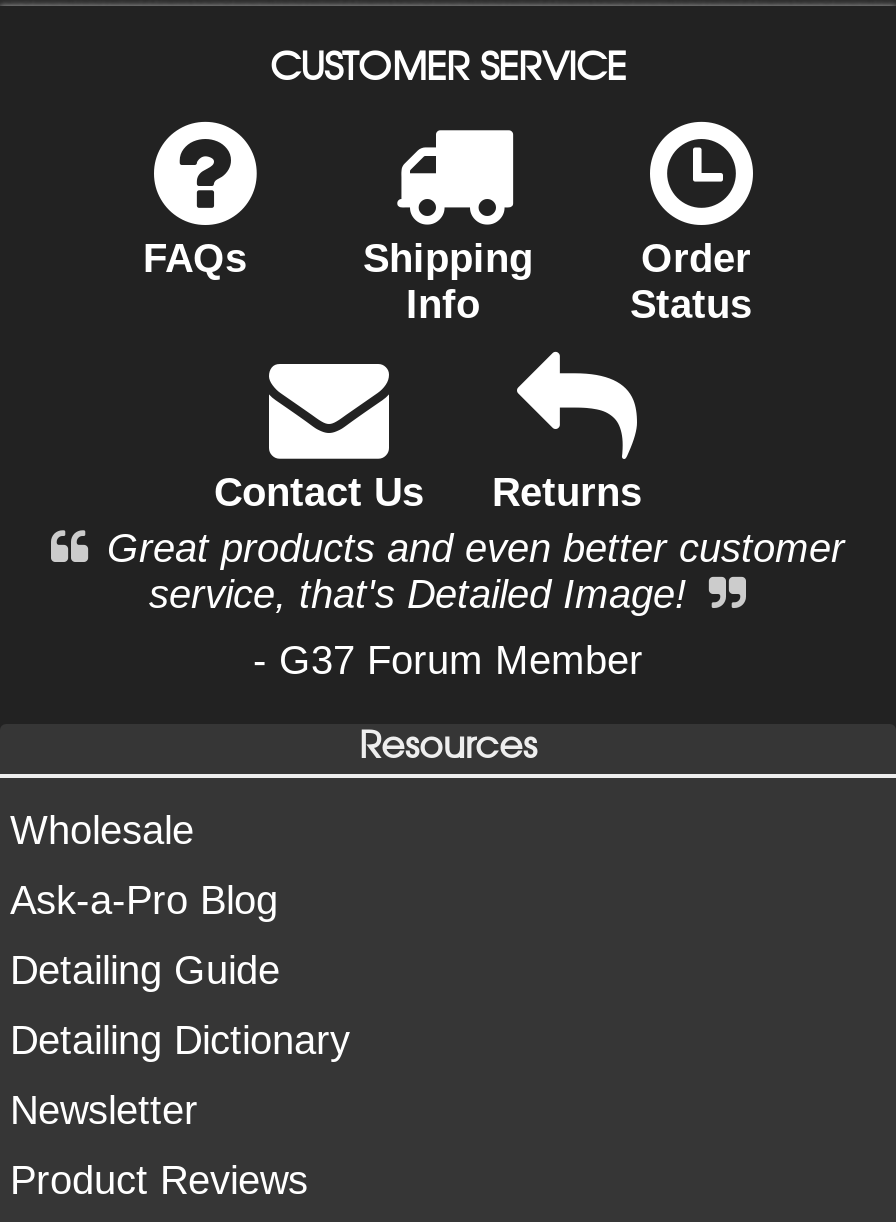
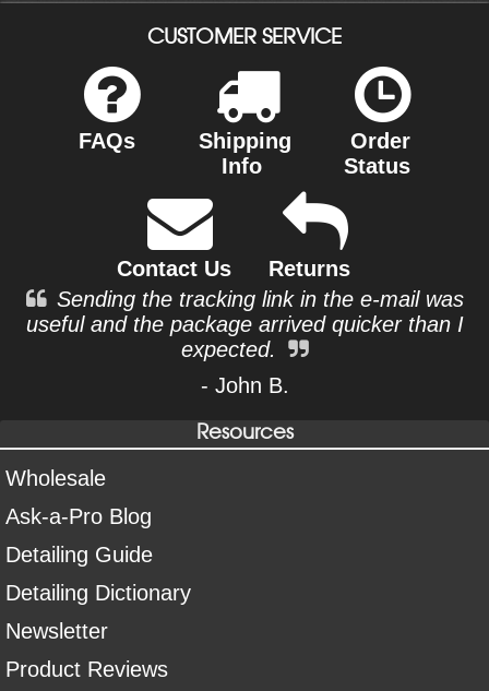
- Great products and even better customer
- service, that's Detailed Image!
+ Sending the tracking link in the e-mail was
+ useful and the package arrived quicker than I
+ expected.

- - G37 Forum Member
+ - John B.
